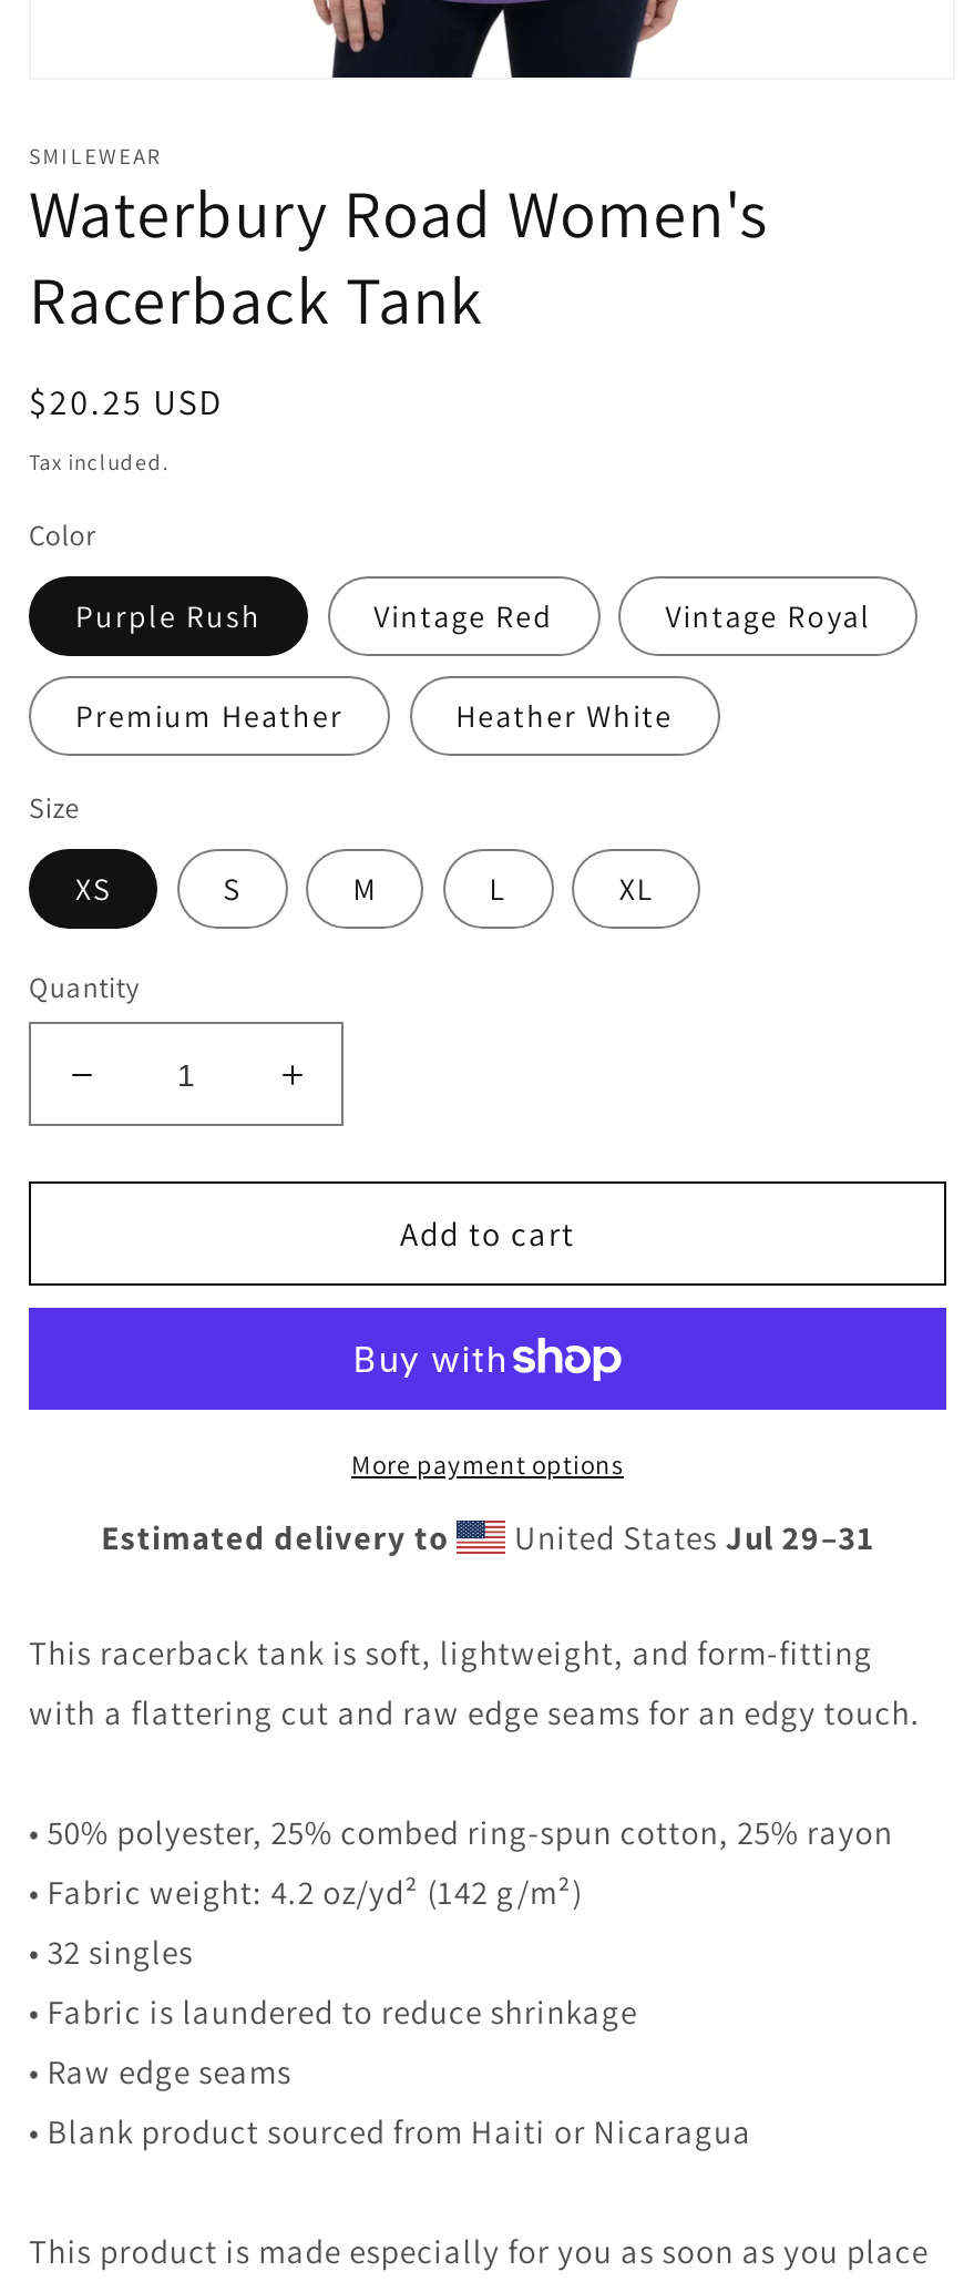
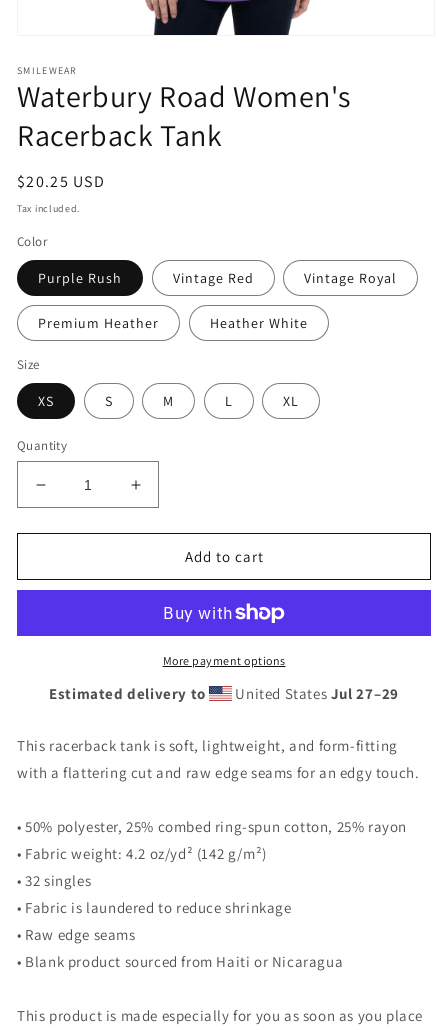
- United States Jul 29–31
+ United States Jul 27–29
